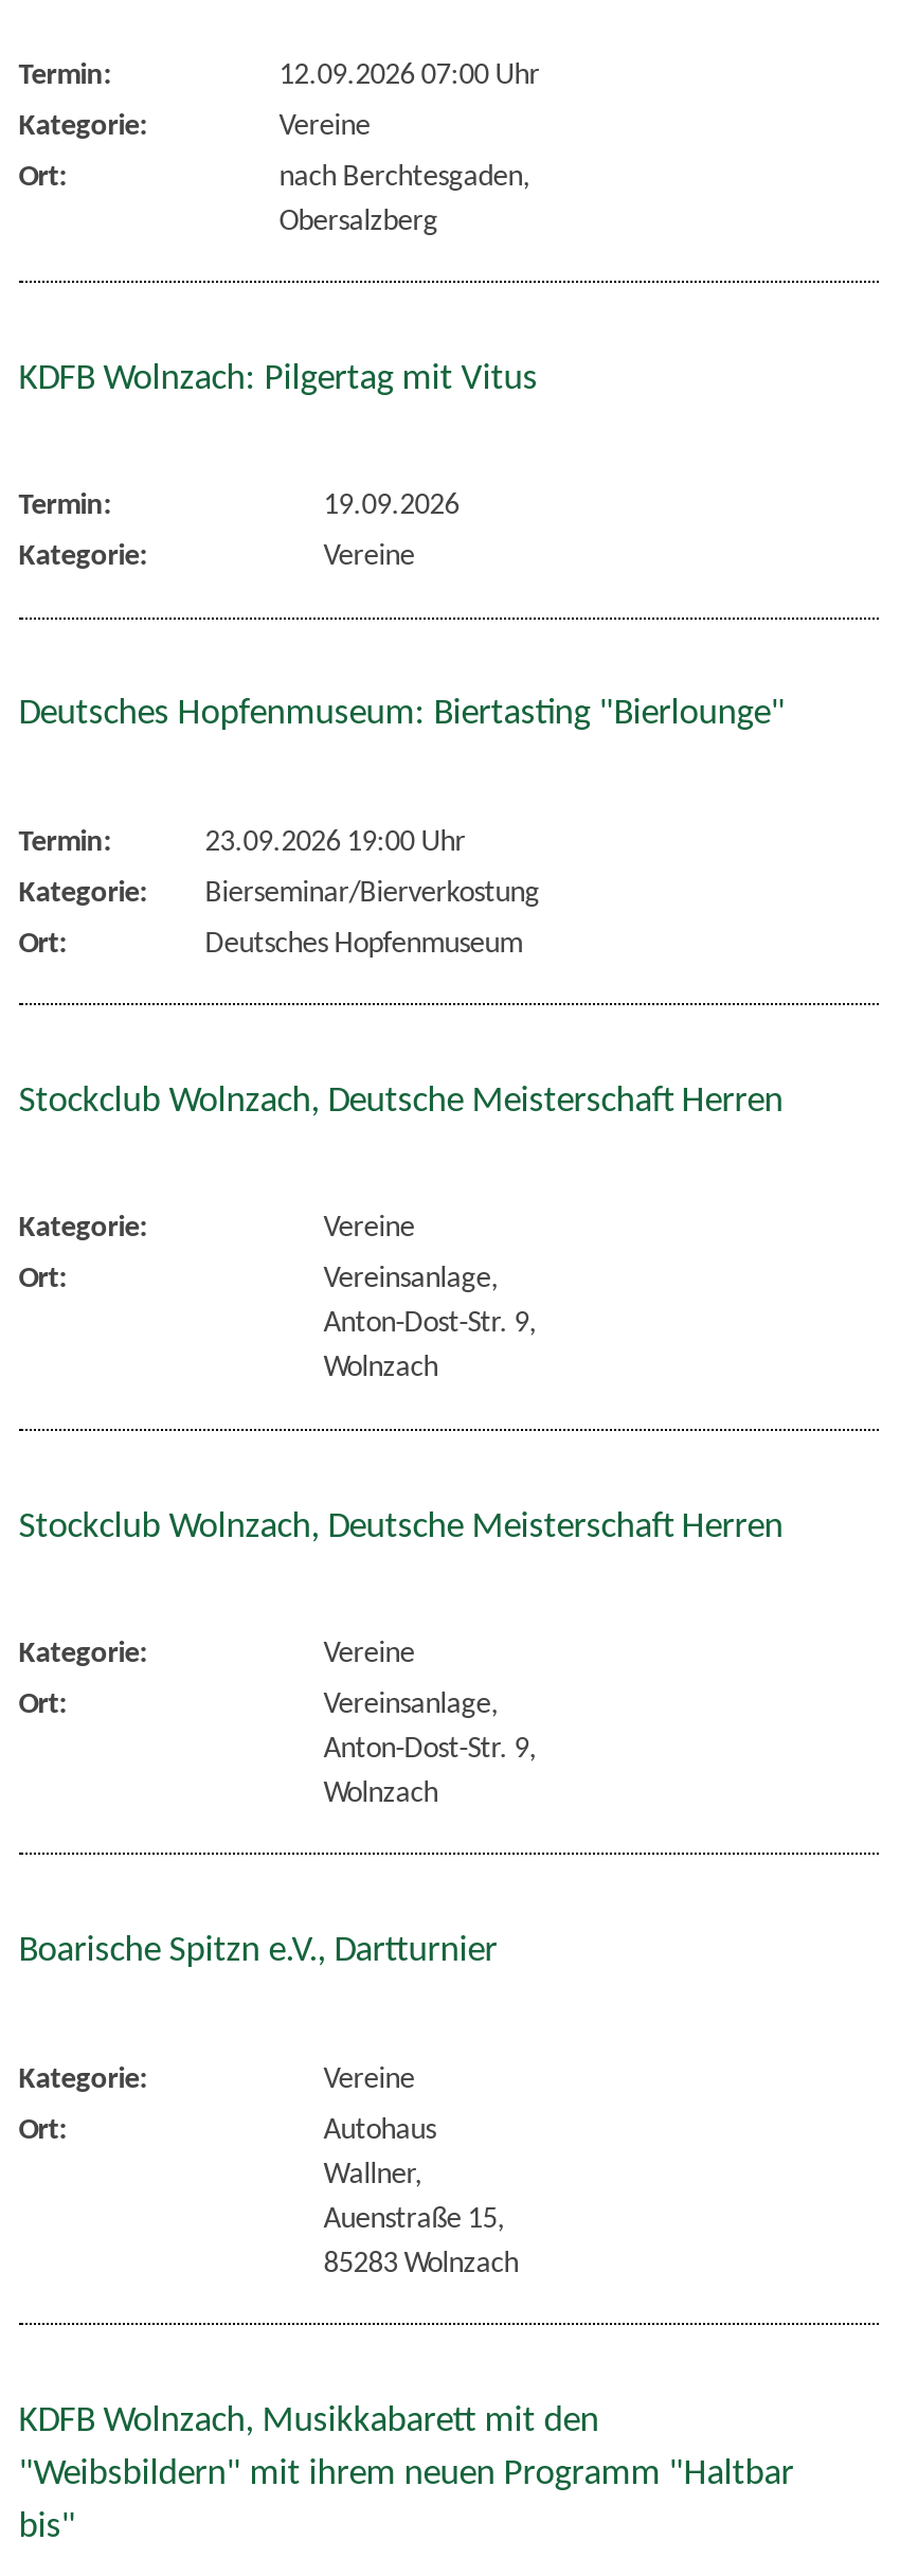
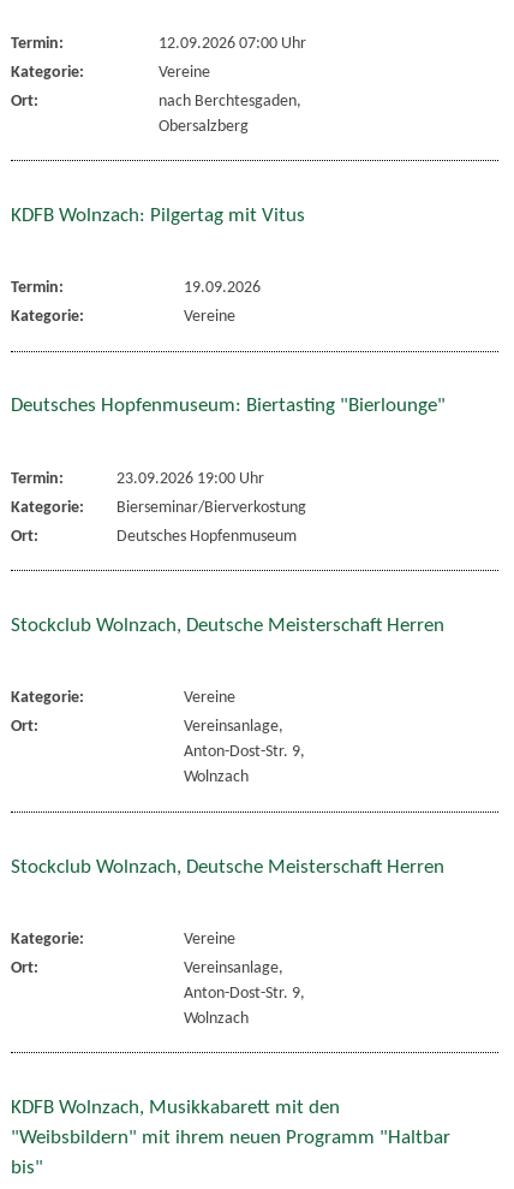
- Boarische Spitzn e.V., Dartturnier

- Kategorie:
- Vereine
- Ort:
- Autohaus
- Wallner,
- Auenstraße 15,
- 85283 Wolnzach
